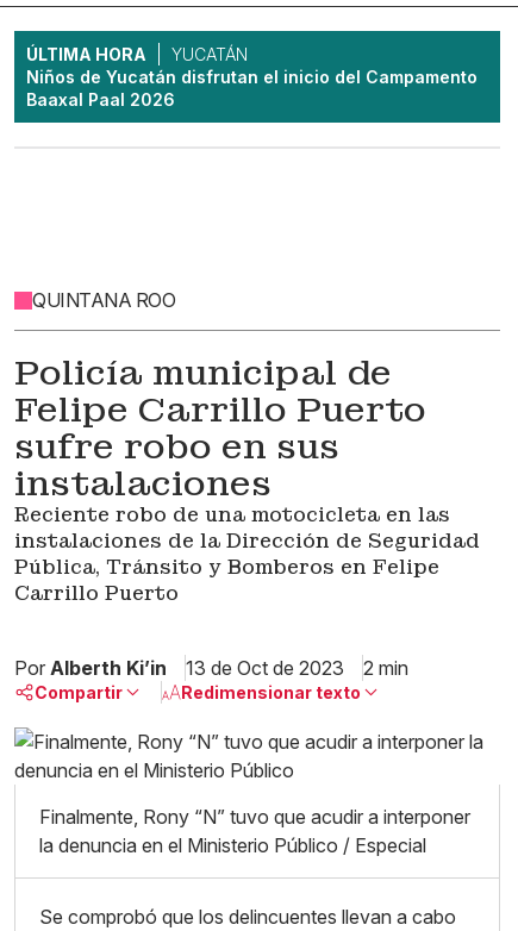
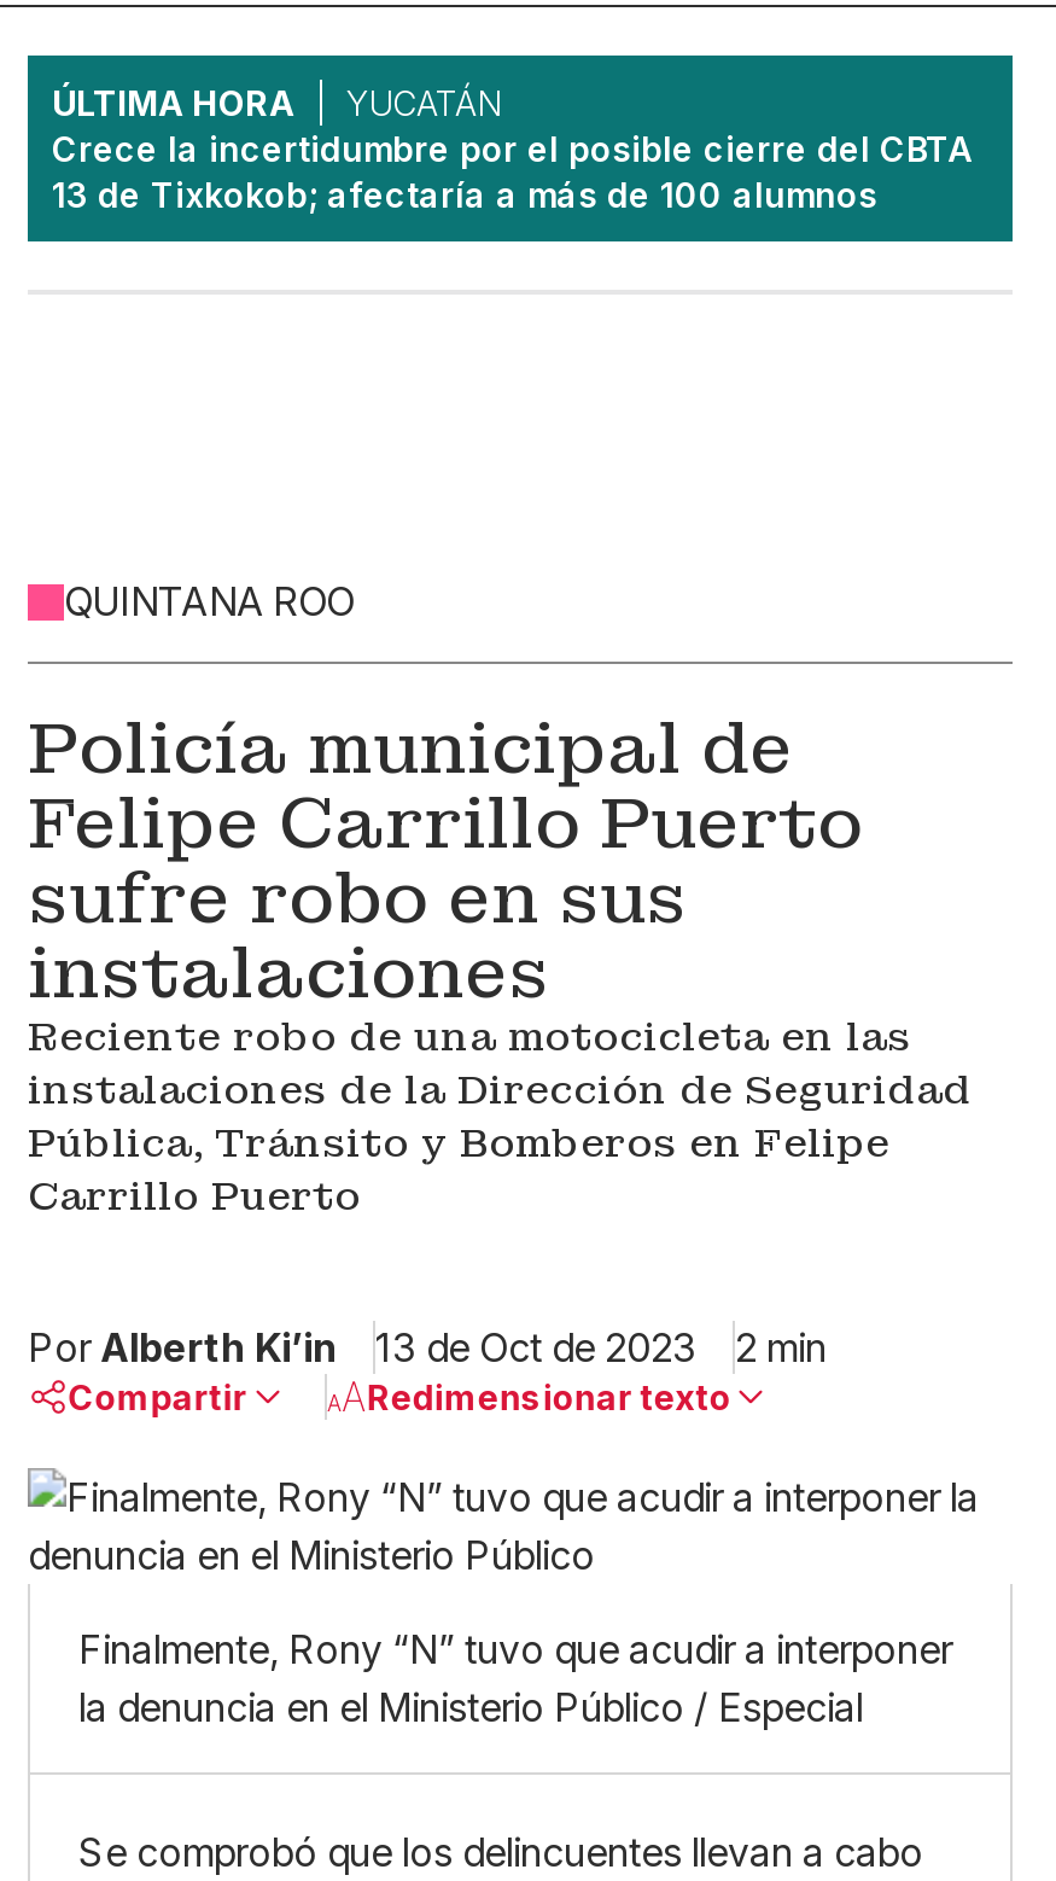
- Niños de Yucatán disfrutan el inicio del Campamento
- Baaxal Paal 2026
+ Crece la incertidumbre por el posible cierre del CBTA
+ 13 de Tixkokob; afectaría a más de 100 alumnos
